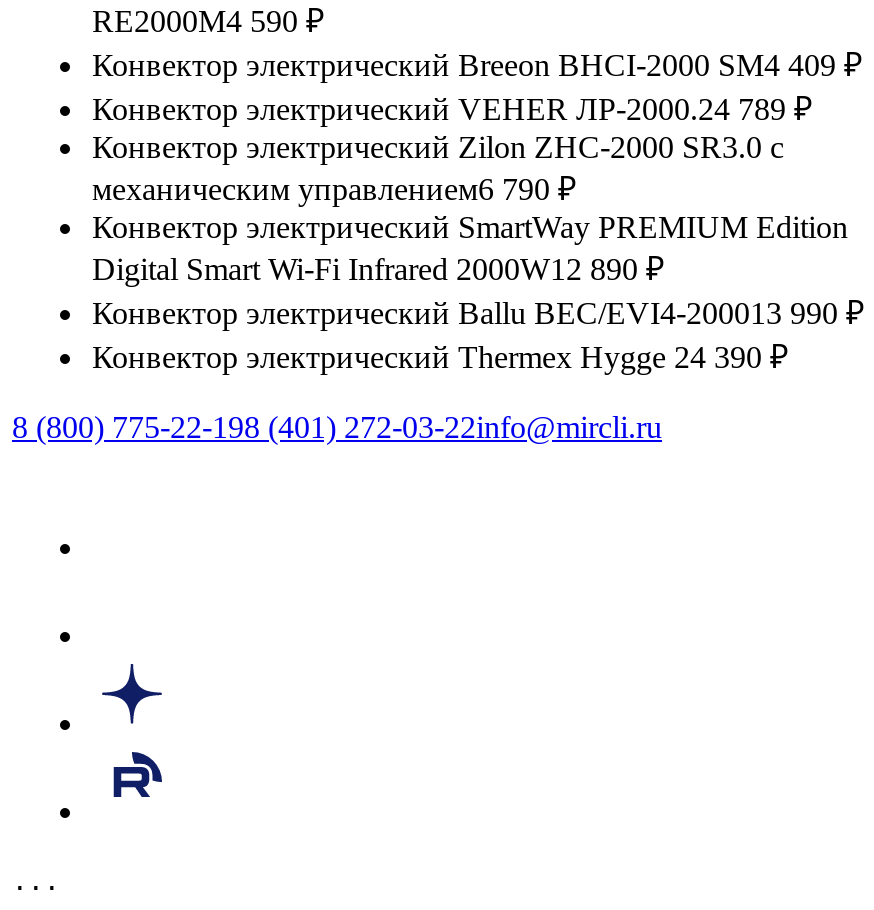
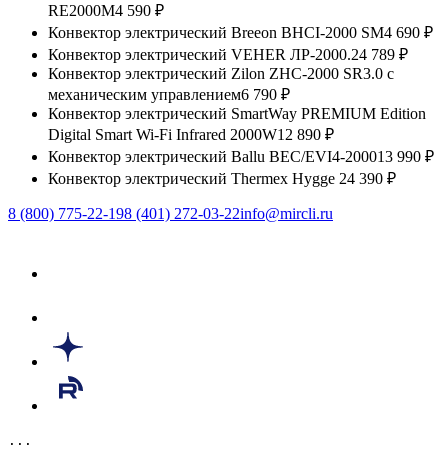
- Конвектор электрический Breeon BHCI-2000 SM4 409 ₽
+ Конвектор электрический Breeon BHCI-2000 SM4 690 ₽
